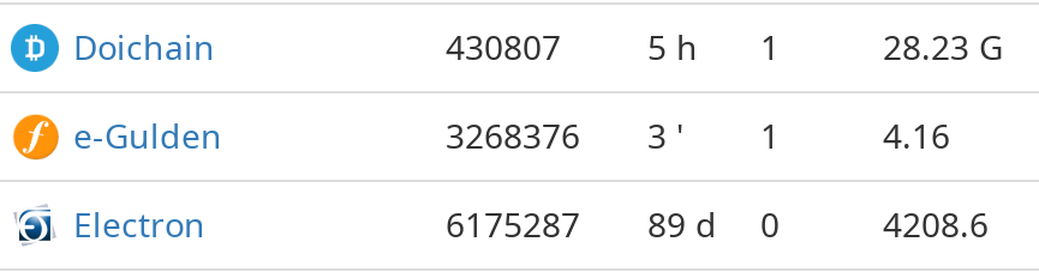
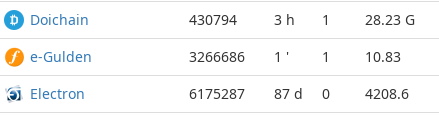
- 430807
+ 430794

- 5 h
+ 3 h

- 3268376
+ 3266686

- 3 '
+ 1 '

- 4.16
+ 10.83

- 89 d
+ 87 d
